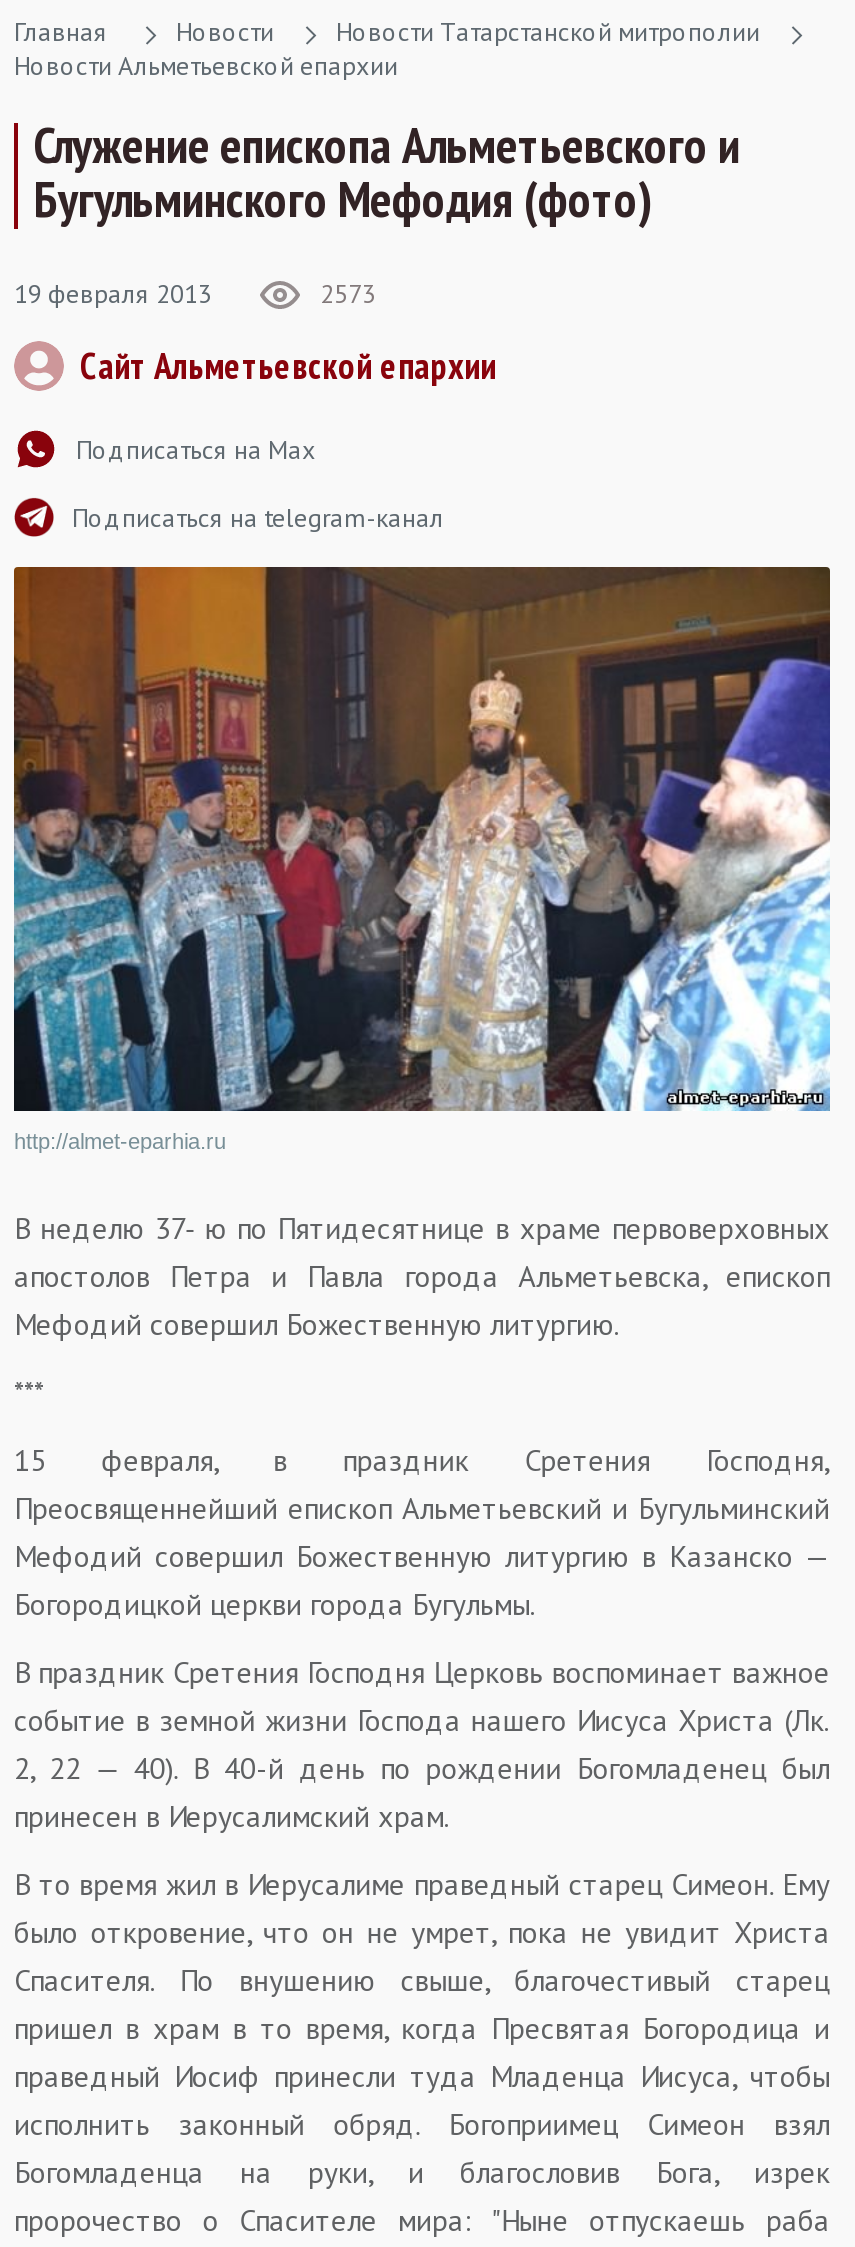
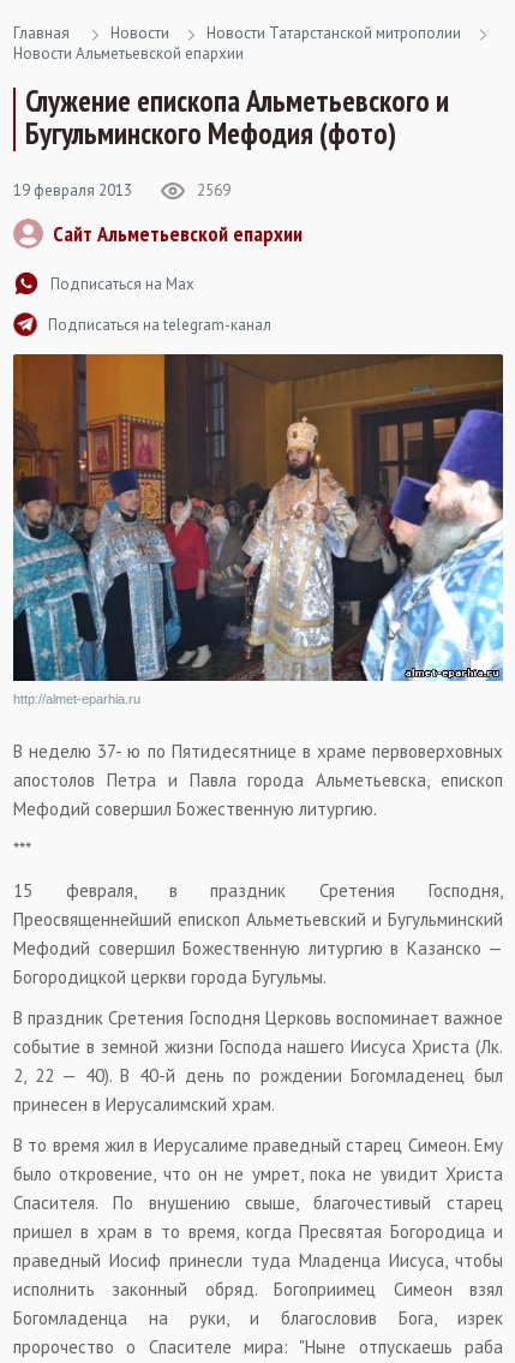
- 2573
+ 2569
